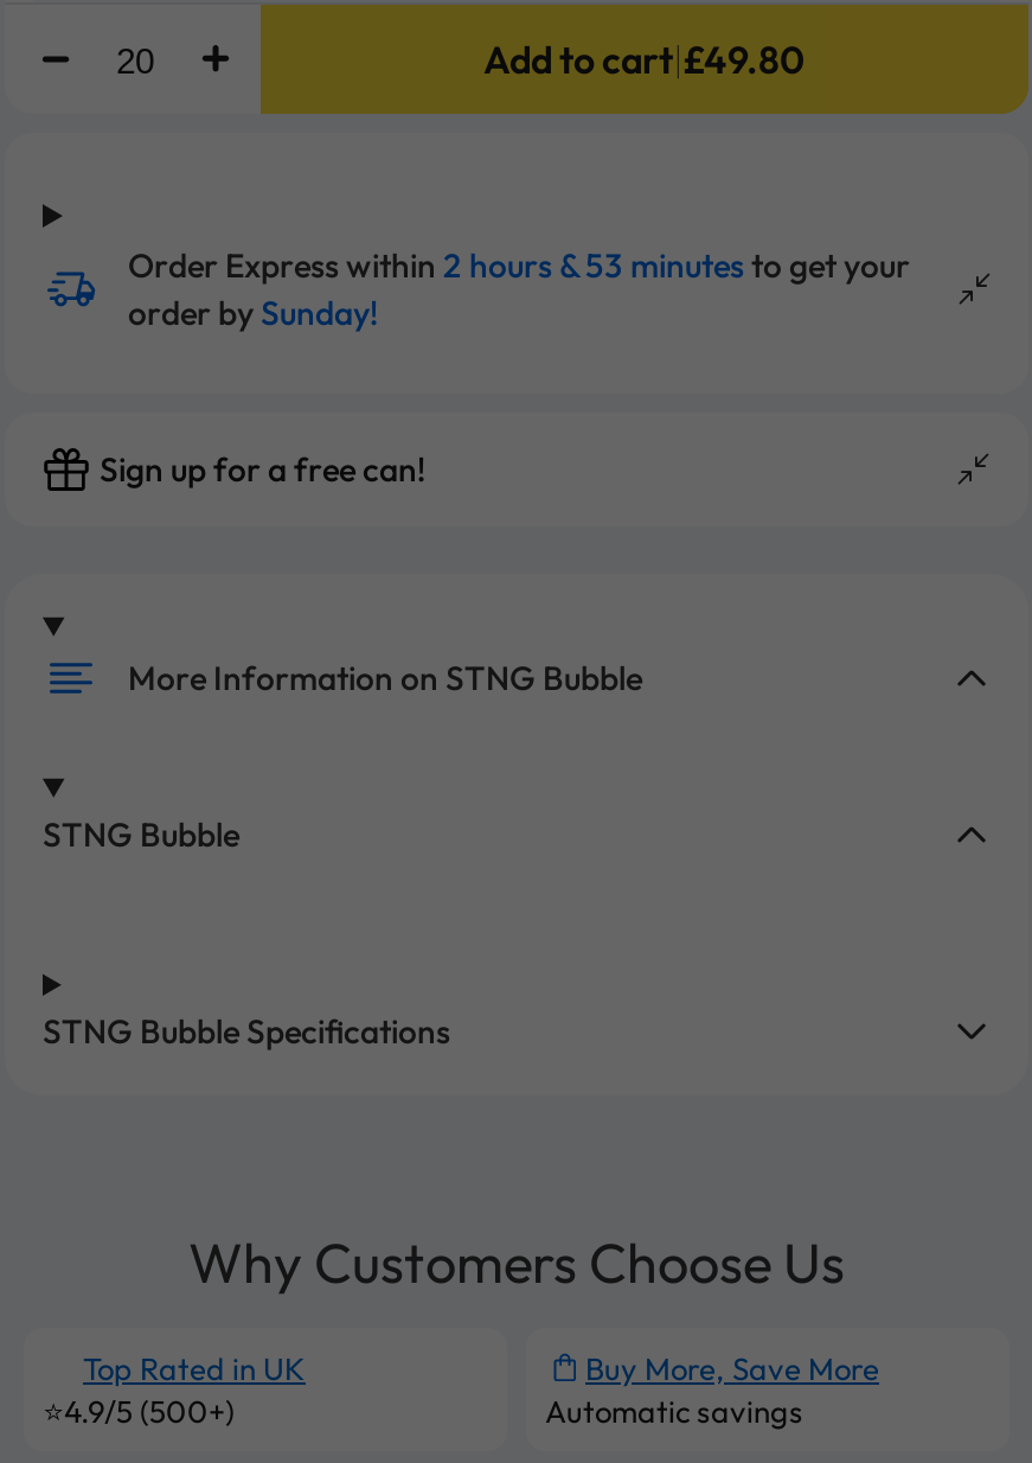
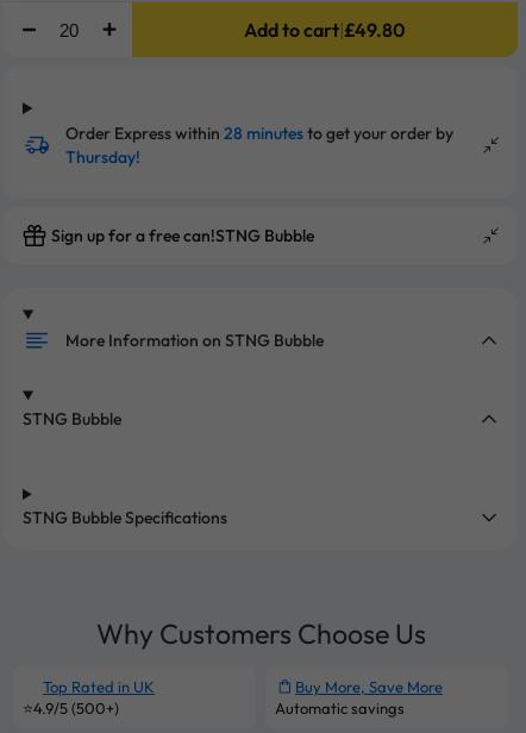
- Order Express within 2 hours & 53 minutes to get your
- order by Sunday!
+ Order Express within 28 minutesto get your order by
+ Thursday!

- Sign up for a free can!
+ Sign up for a free can!STNG Bubble
